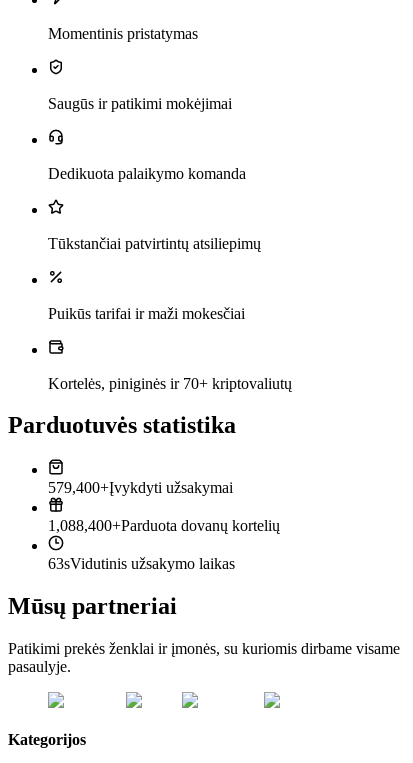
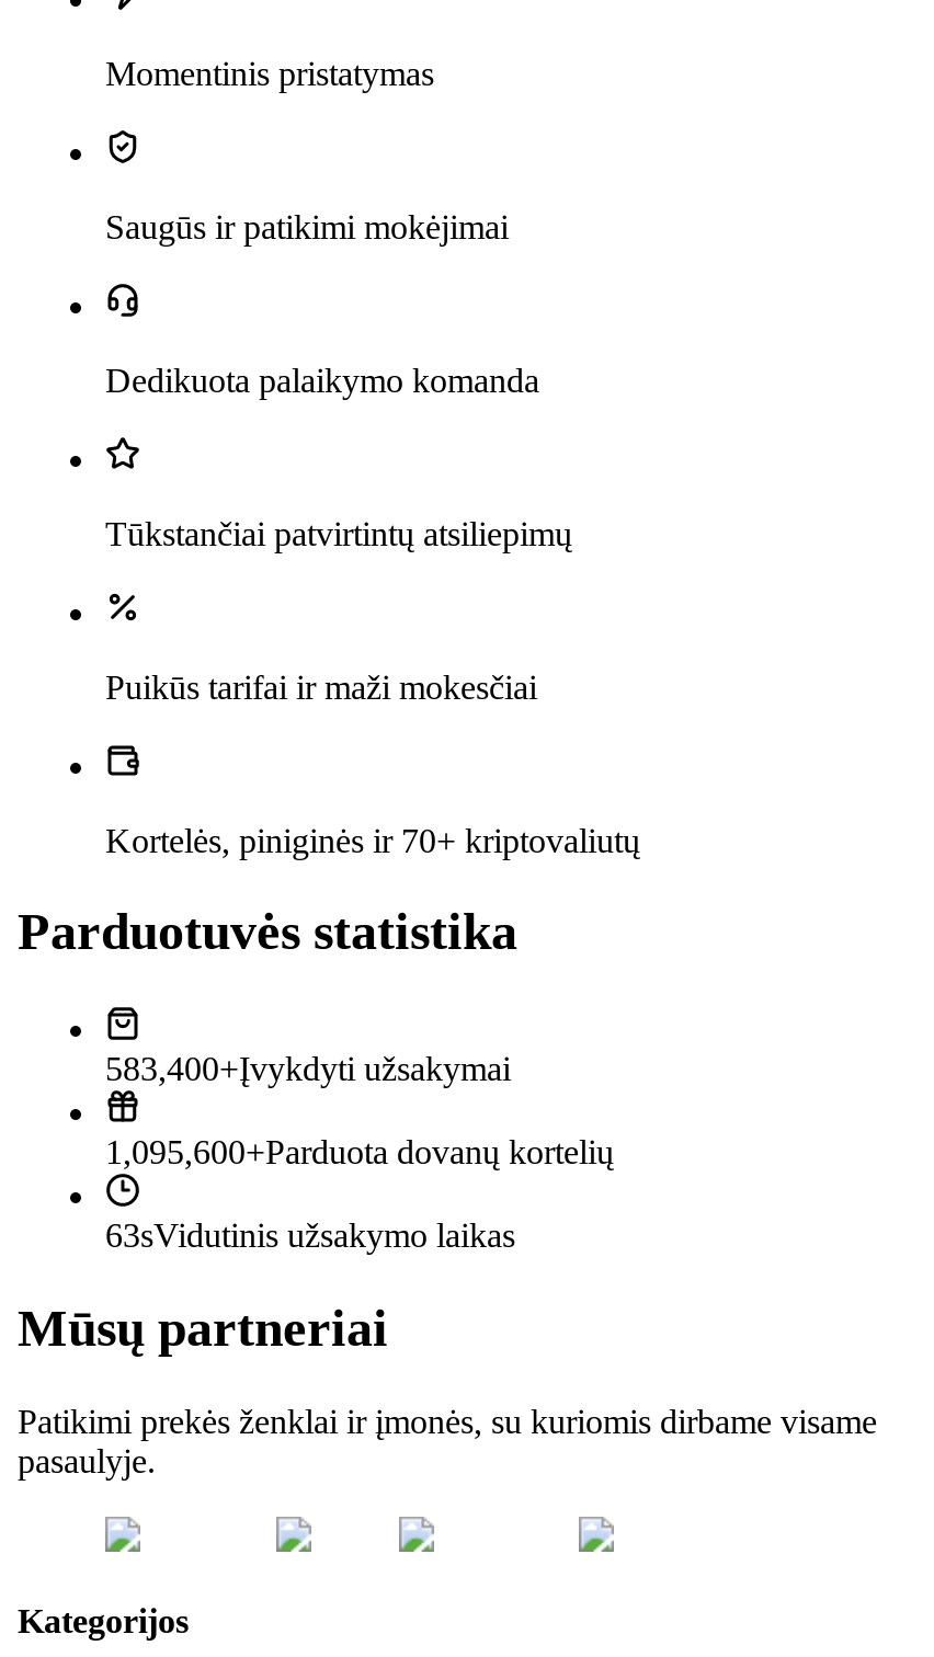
- 579,400+Įvykdyti užsakymai
+ 583,400+Įvykdyti užsakymai

- 1,088,400+Parduota dovanų kortelių
+ 1,095,600+Parduota dovanų kortelių
